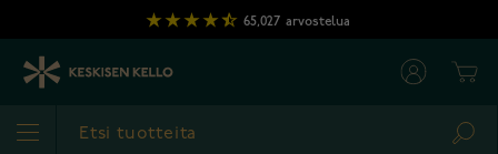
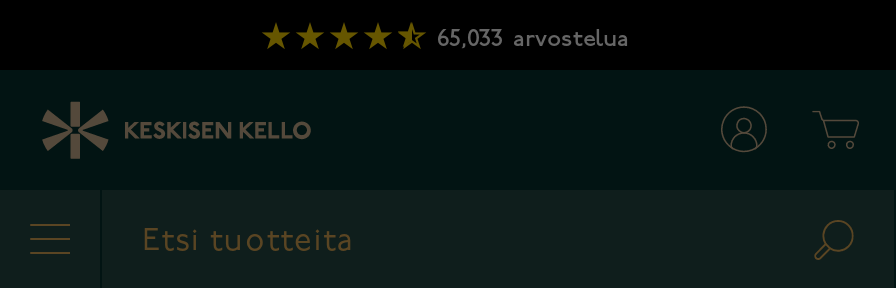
- 65,027 arvostelua
+ 65,033 arvostelua
